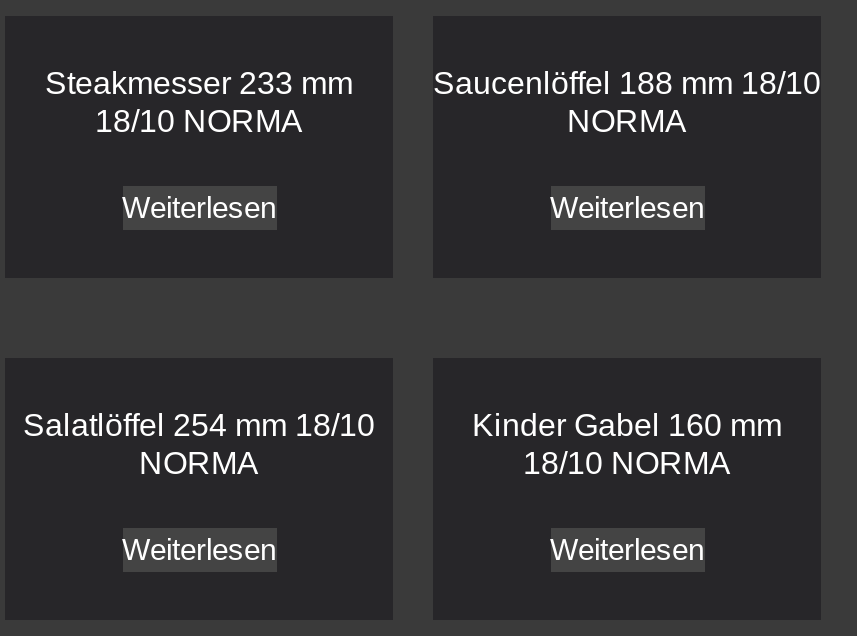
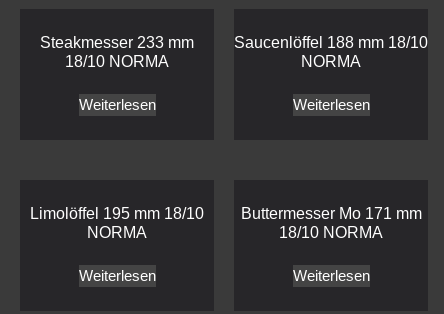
- Salatlöffel 254 mm 18/10
+ Limolöffel 195 mm 18/10

- Kinder Gabel 160 mm
+ Buttermesser Mo 171 mm
